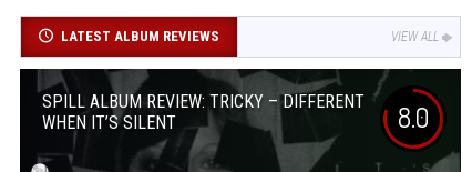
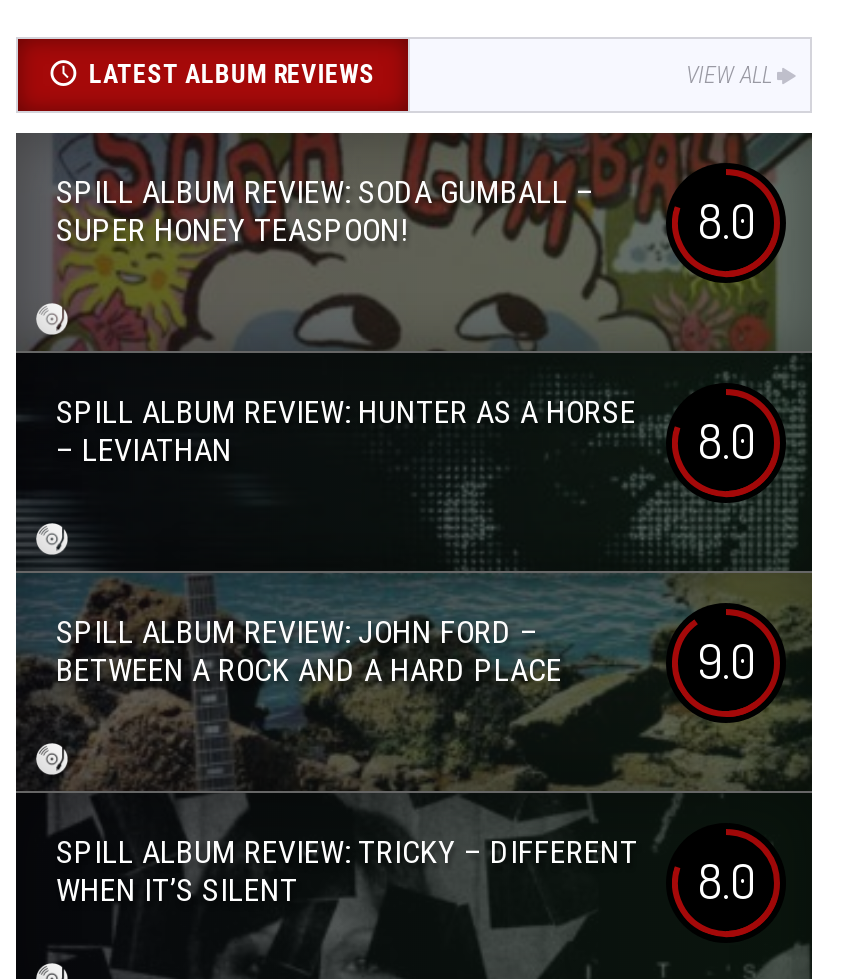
+ [image]
+ SPILL ALBUM REVIEW: SODA GUMBALL –
+ SUPER HONEY TEASPOON!
+ 8.0
+ SPILL ALBUM REVIEW: HUNTER AS A HORSE
+ – LEVIATHAN
+ 8.0
+ SPILL ALBUM REVIEW: JOHN FORD –
+ BETWEEN A ROCK AND A HARD PLACE
+ 9.0
